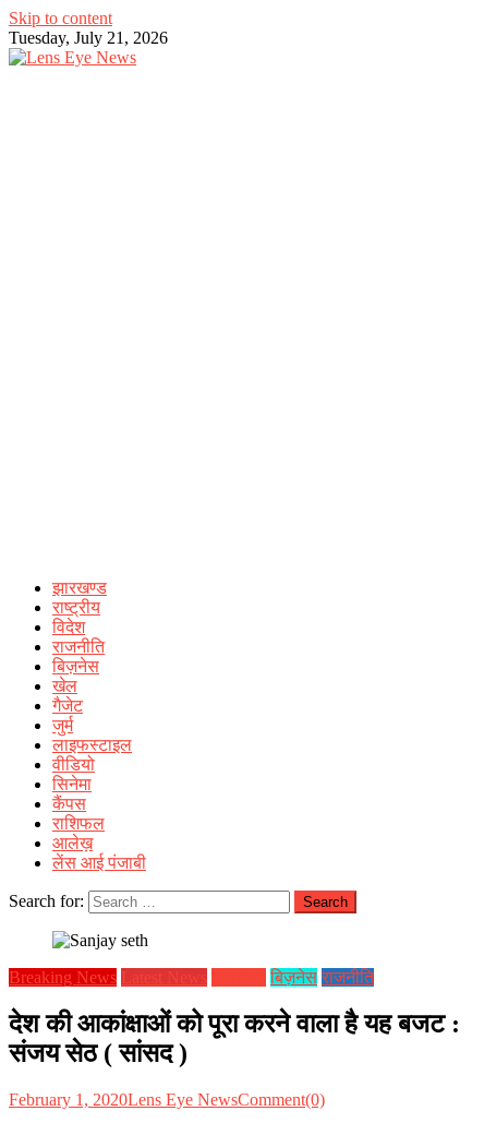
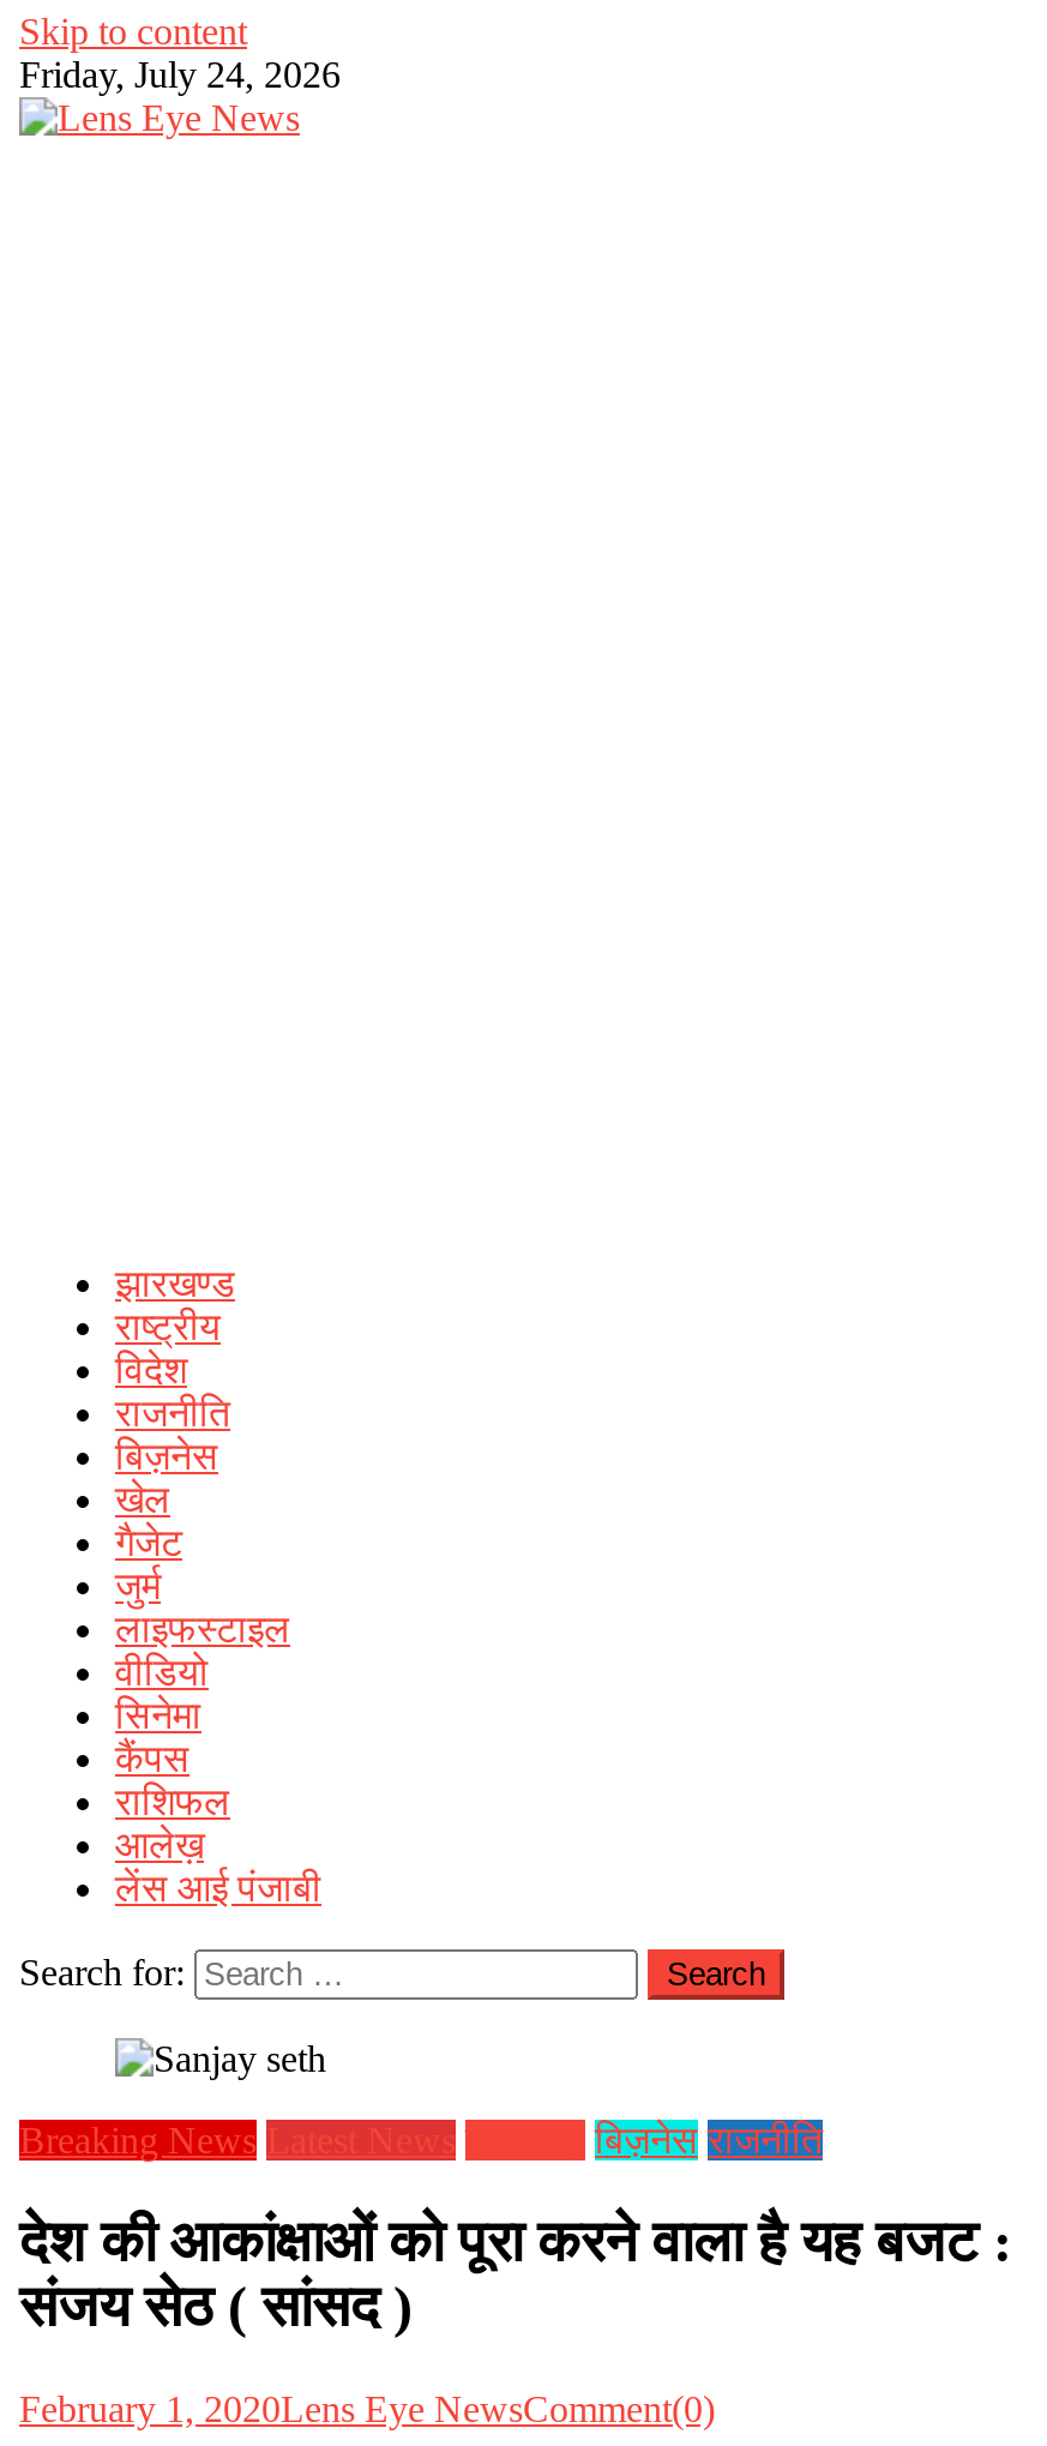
- Tuesday, July 21, 2026
+ Friday, July 24, 2026
